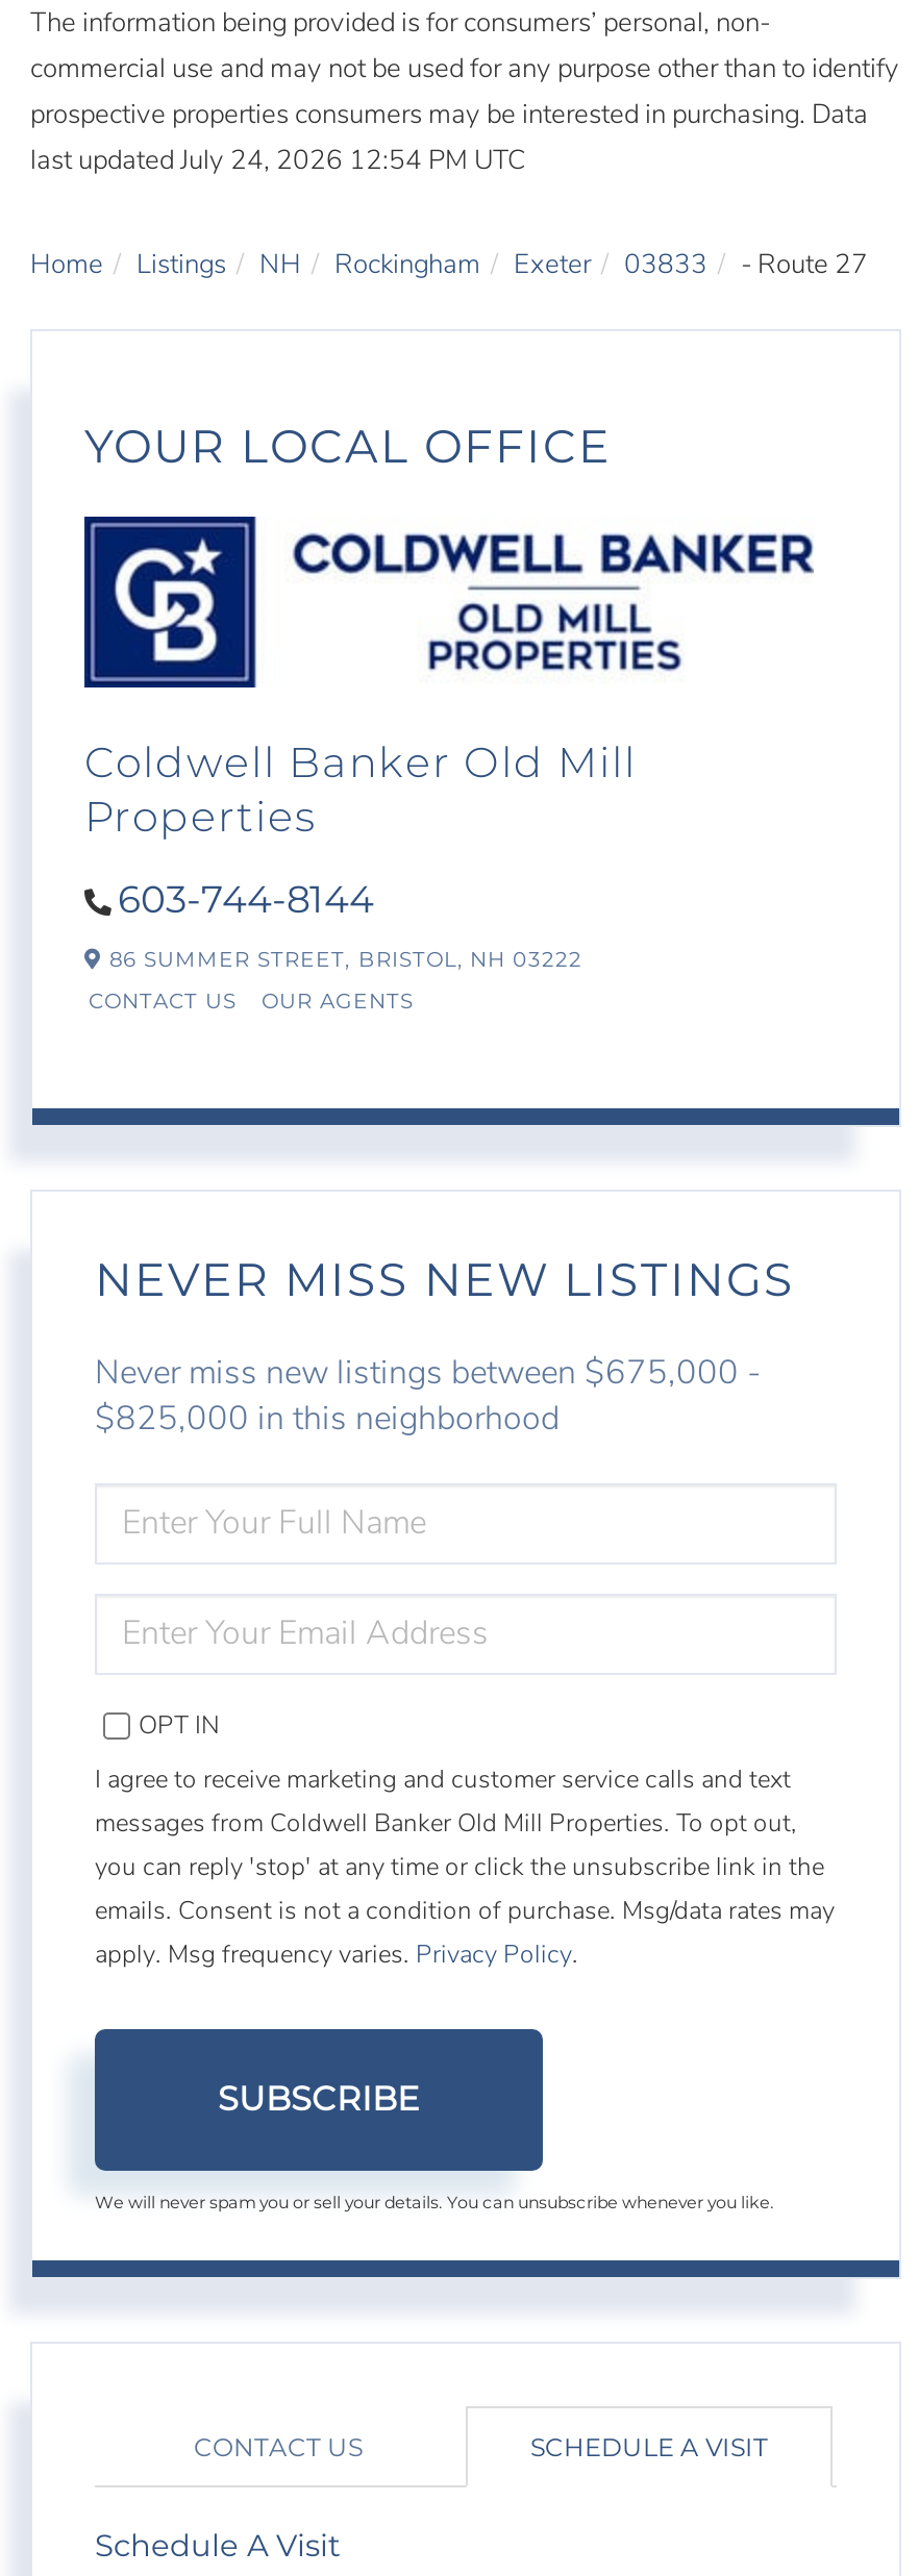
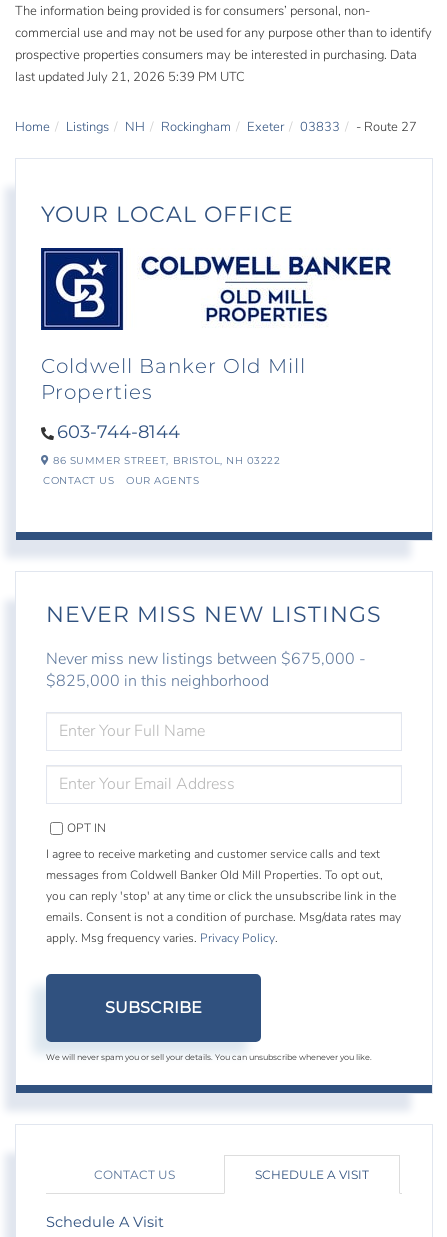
- last updated July 24, 2026 12:54 PM UTC
+ last updated July 21, 2026 5:39 PM UTC
